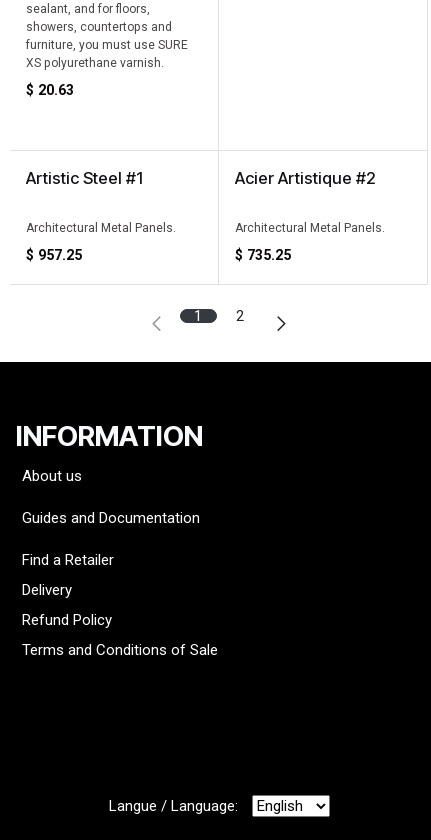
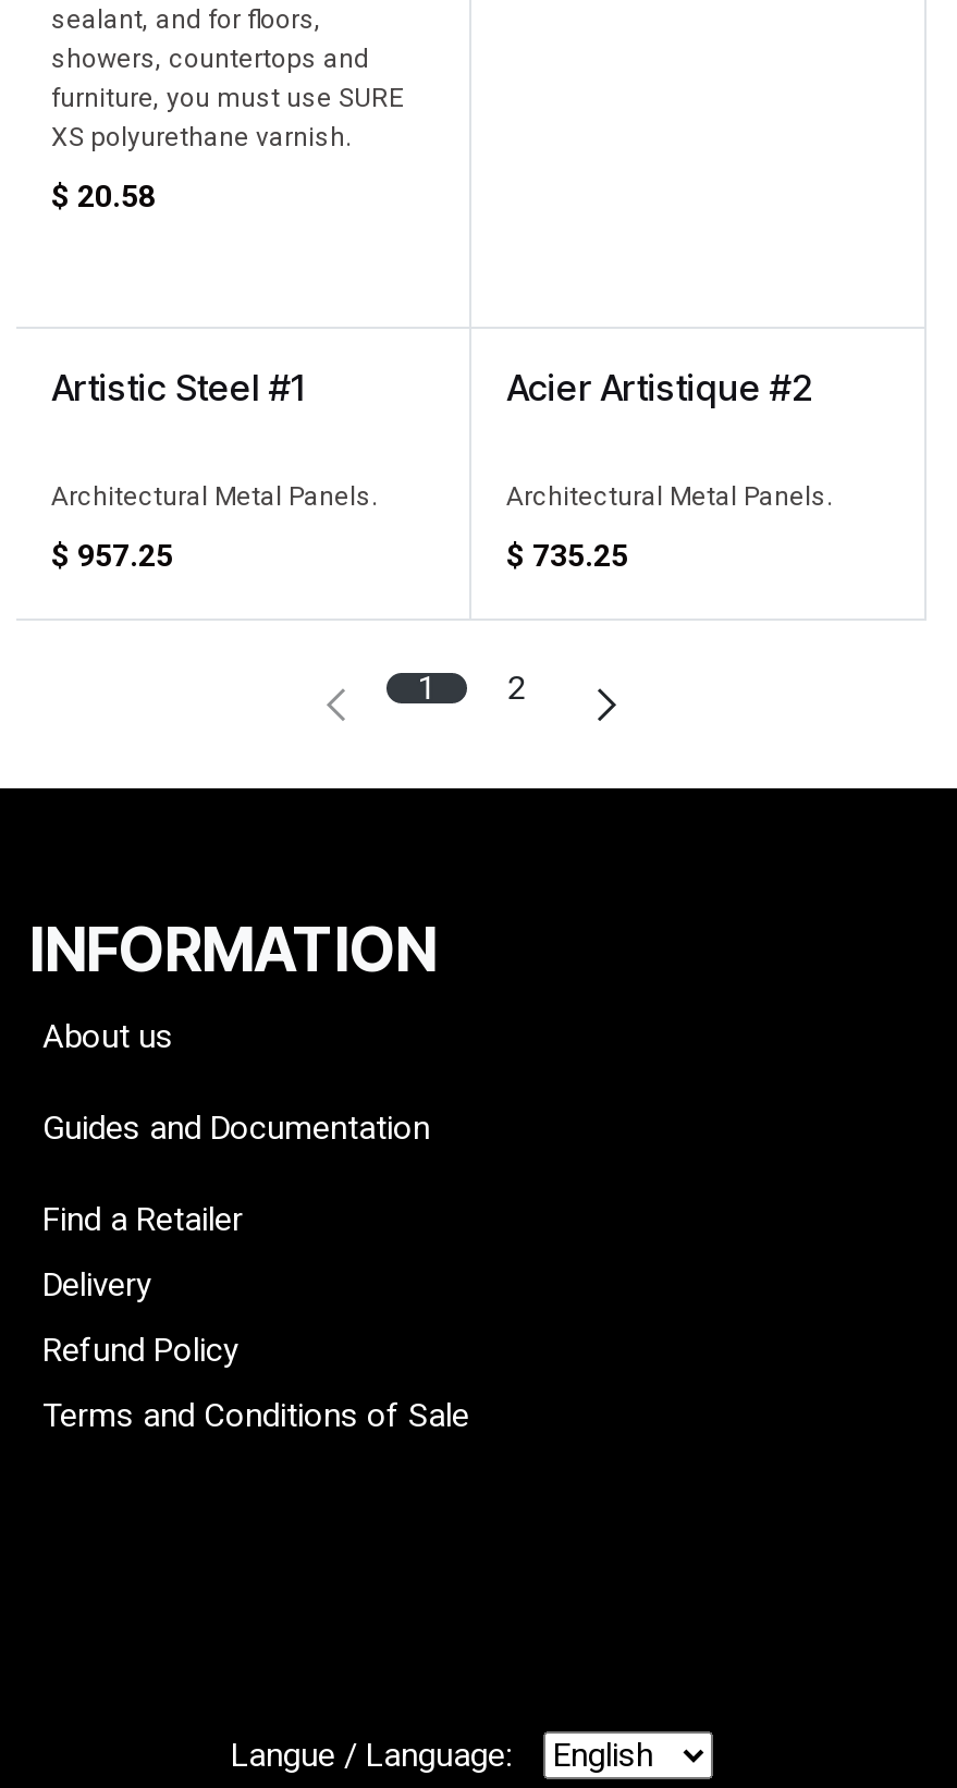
- $20.63
+ $20.58
